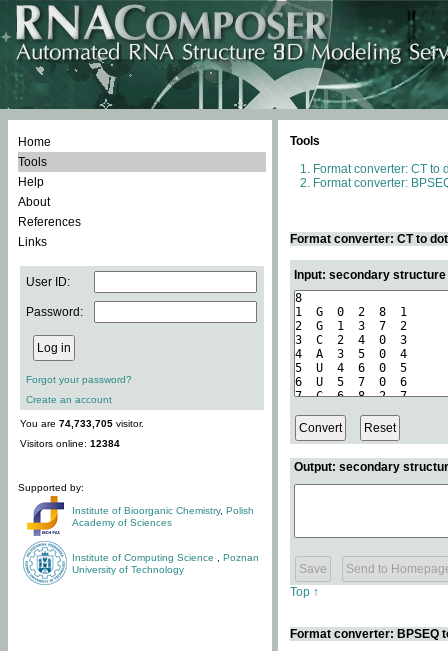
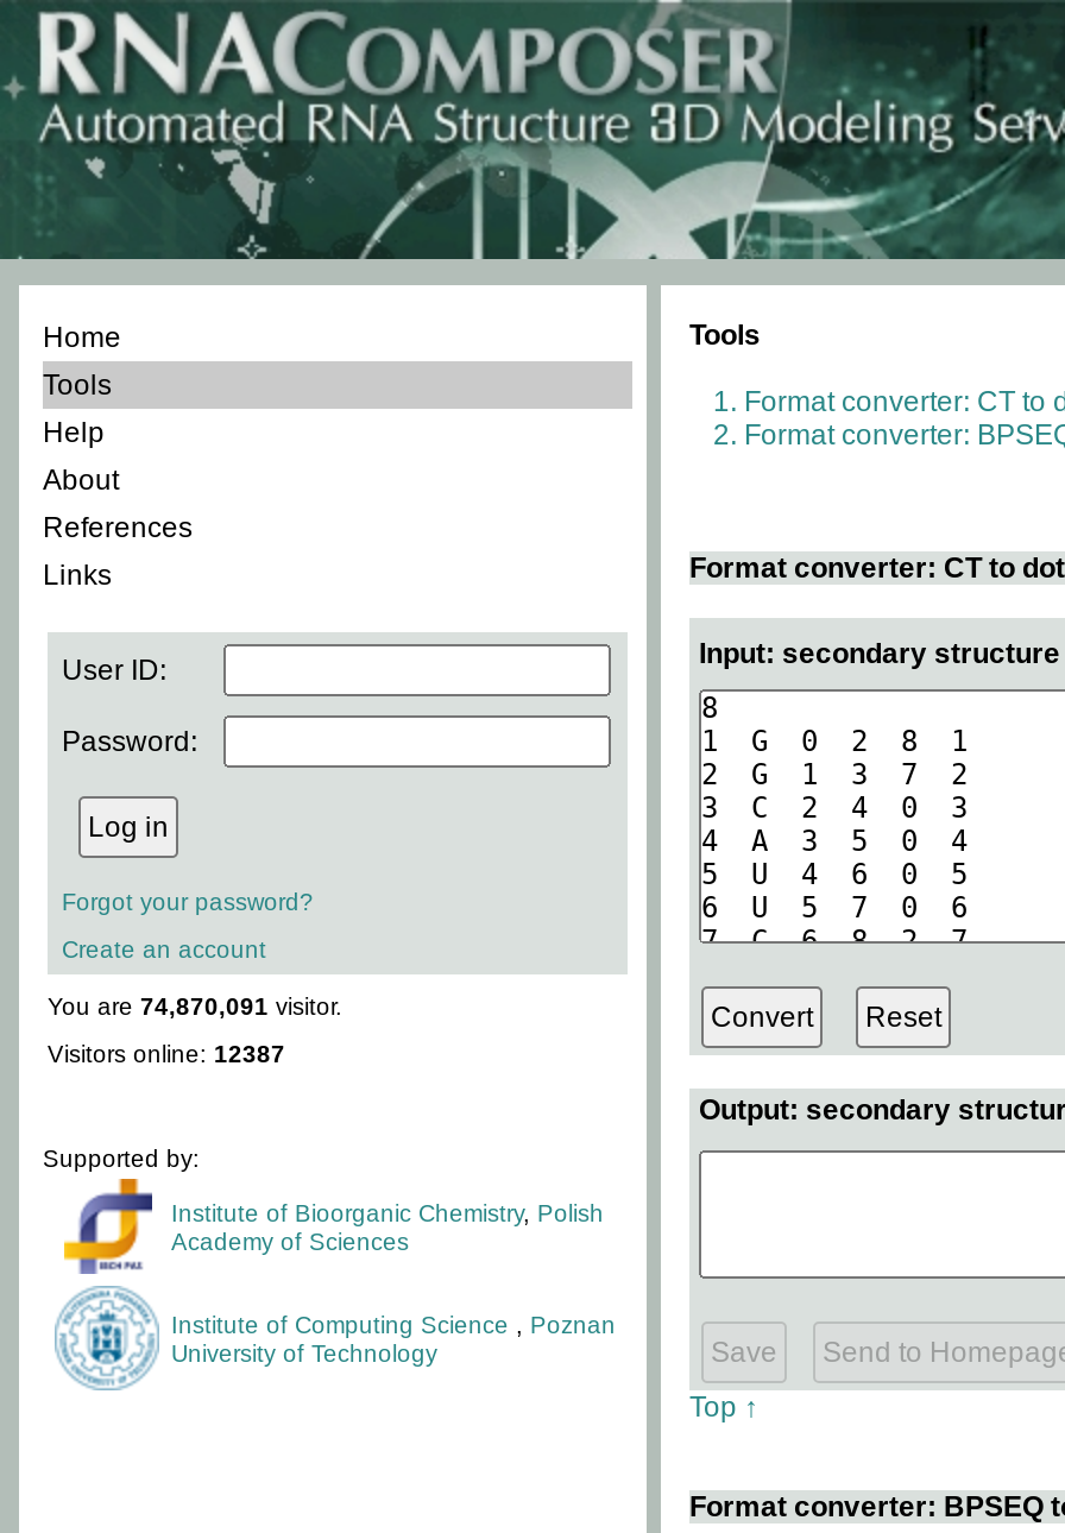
- You are 74,733,705 visitor.
+ You are 74,870,091 visitor.

- Visitors online: 12384
+ Visitors online: 12387
